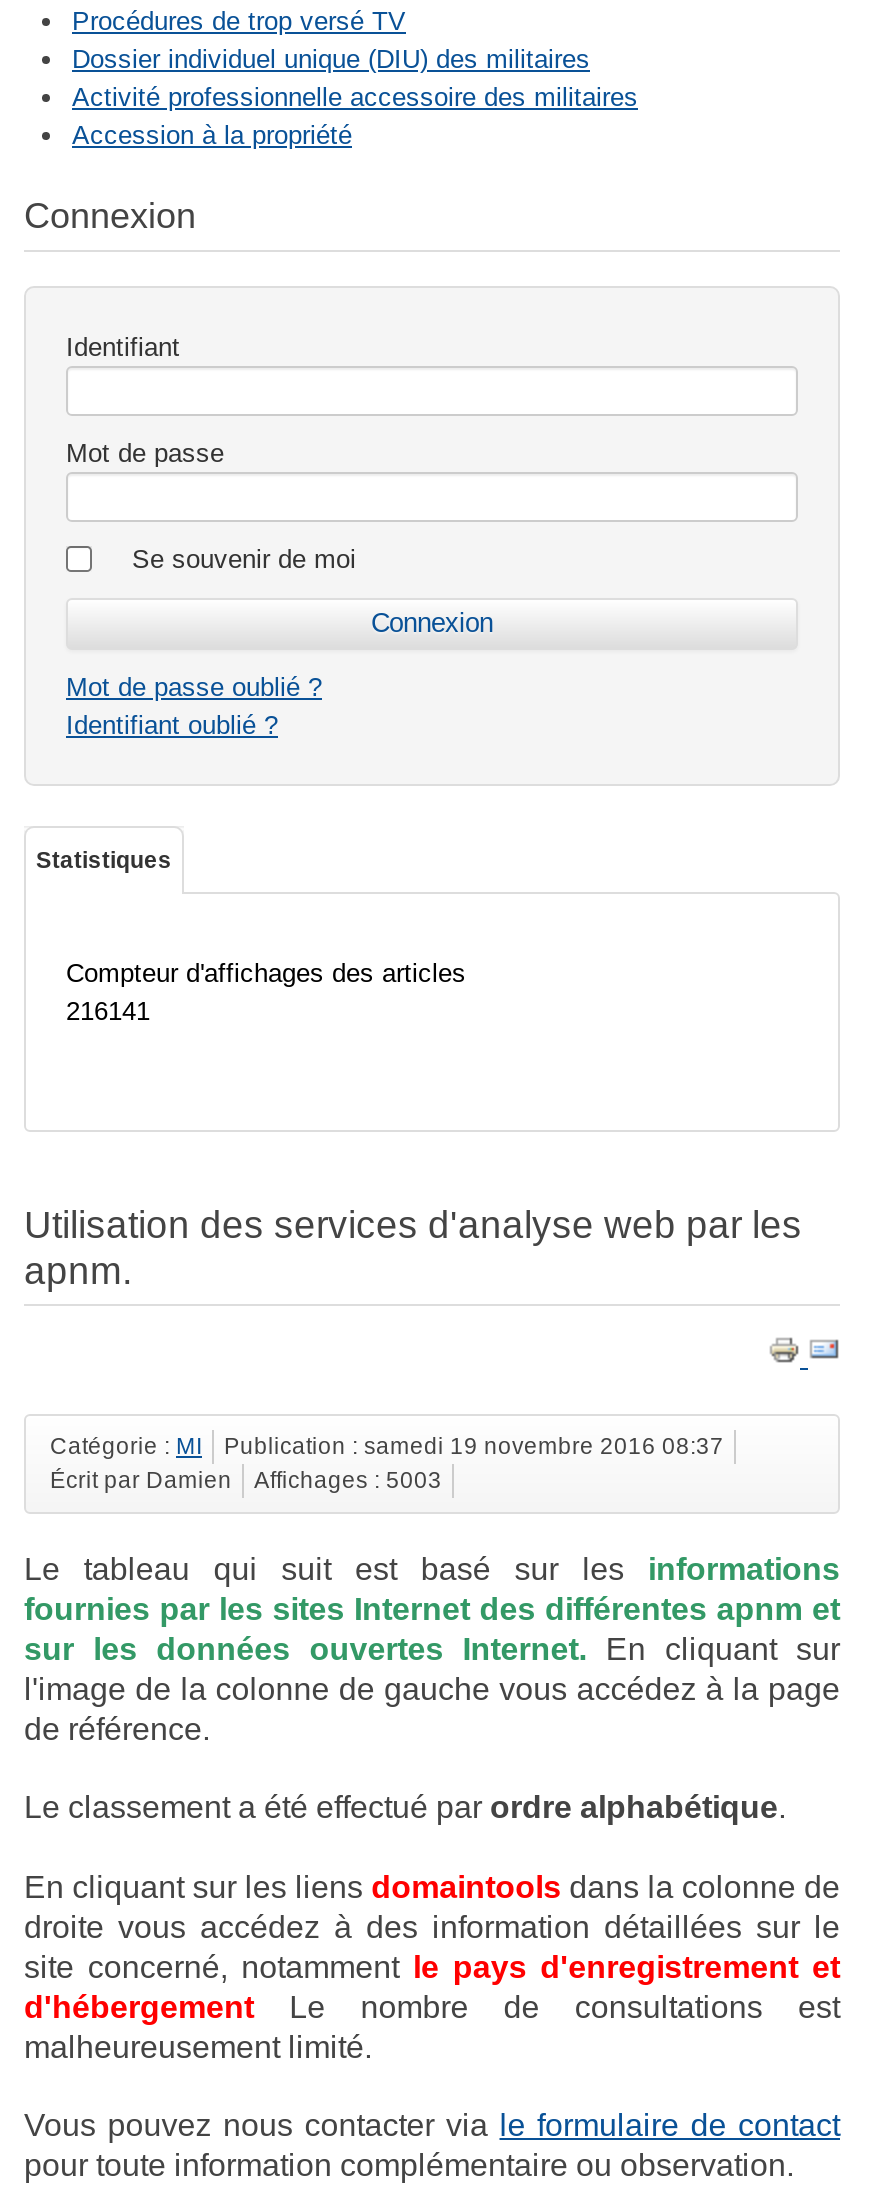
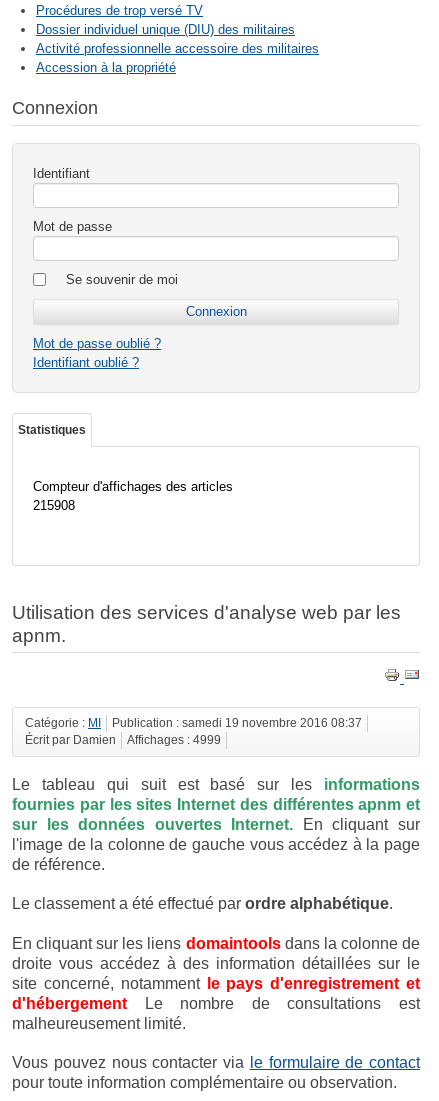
- 216141
+ 215908

- Écrit par Damien Affichages : 5003
+ Écrit par Damien Affichages : 4999
